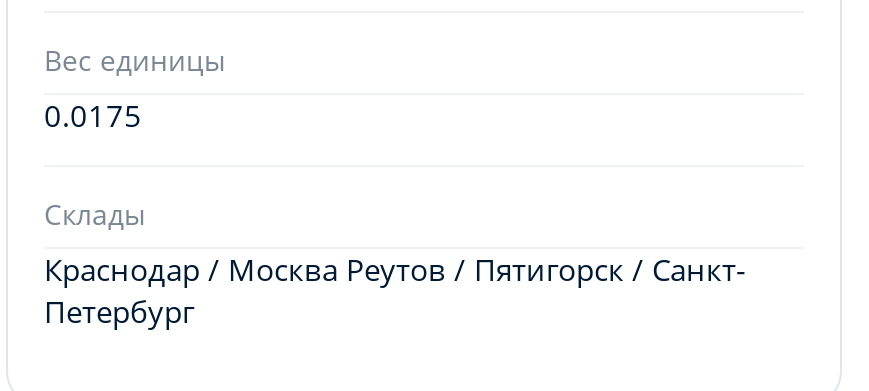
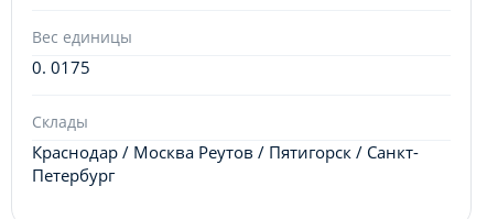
- 0.0175
+ 0. 0175
